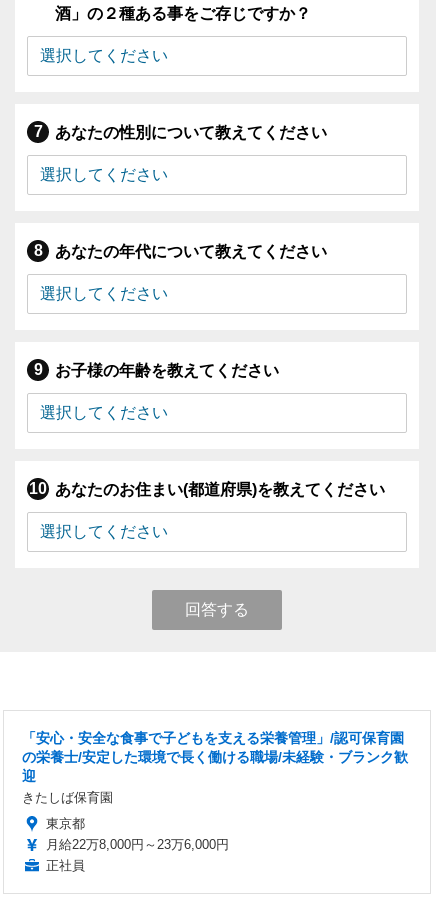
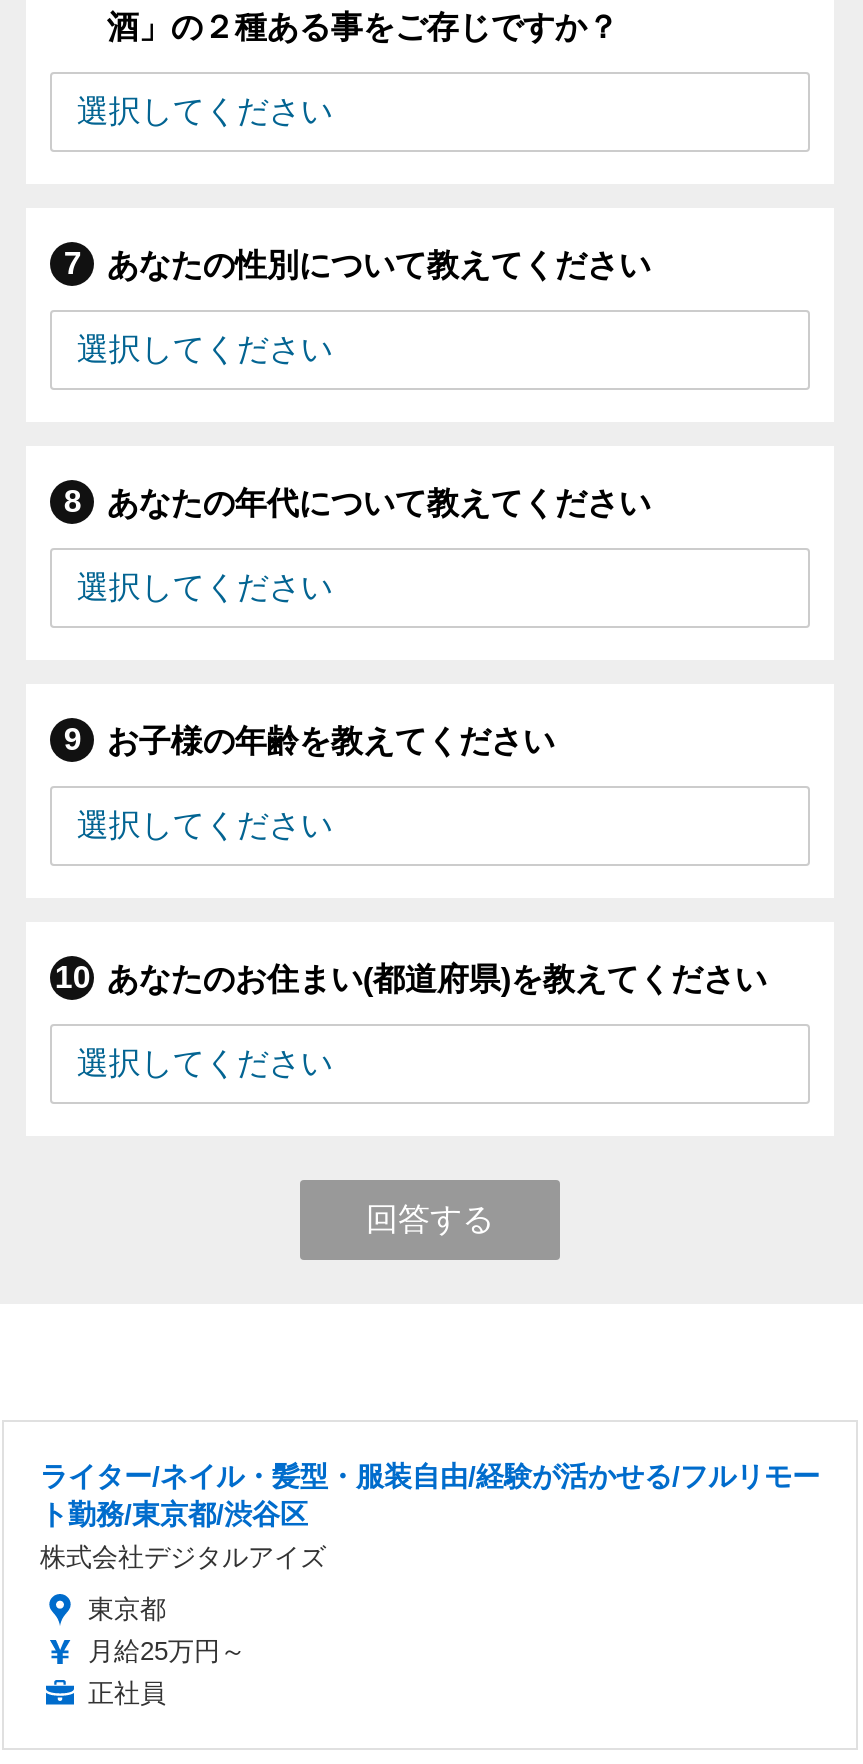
- 「安心・安全な食事で子どもを支える栄養管理」/認可保育園
- の栄養士/安定した環境で長く働ける職場/未経験・ブランク歓
- 迎
- きたしば保育園
+ ライター/ネイル・髪型・服装自由/経験が活かせる/フルリモー
+ ト勤務/東京都/渋谷区
+ 株式会社デジタルアイズ

- 月給22万8,000円～23万6,000円
+ 月給25万円～
